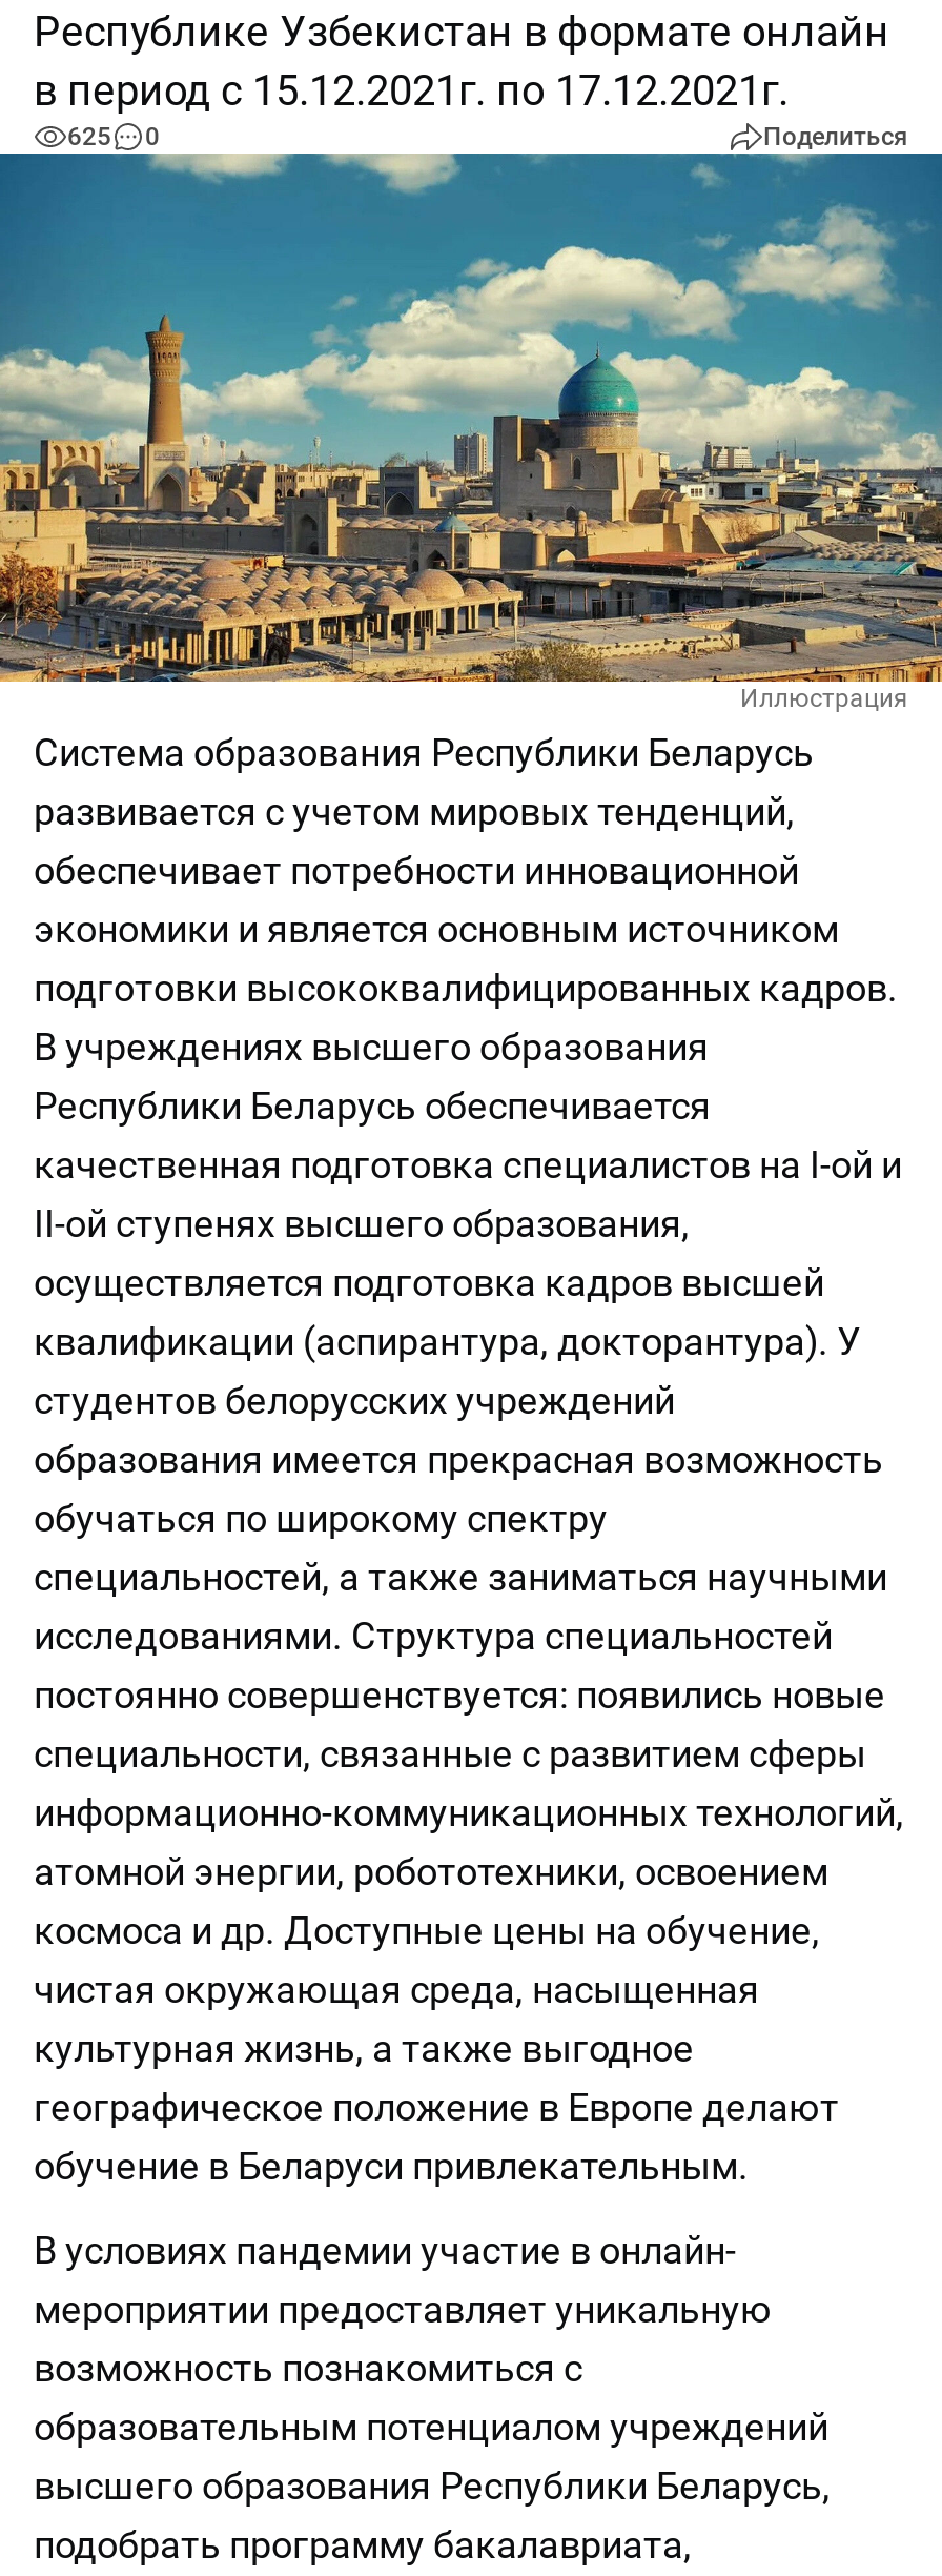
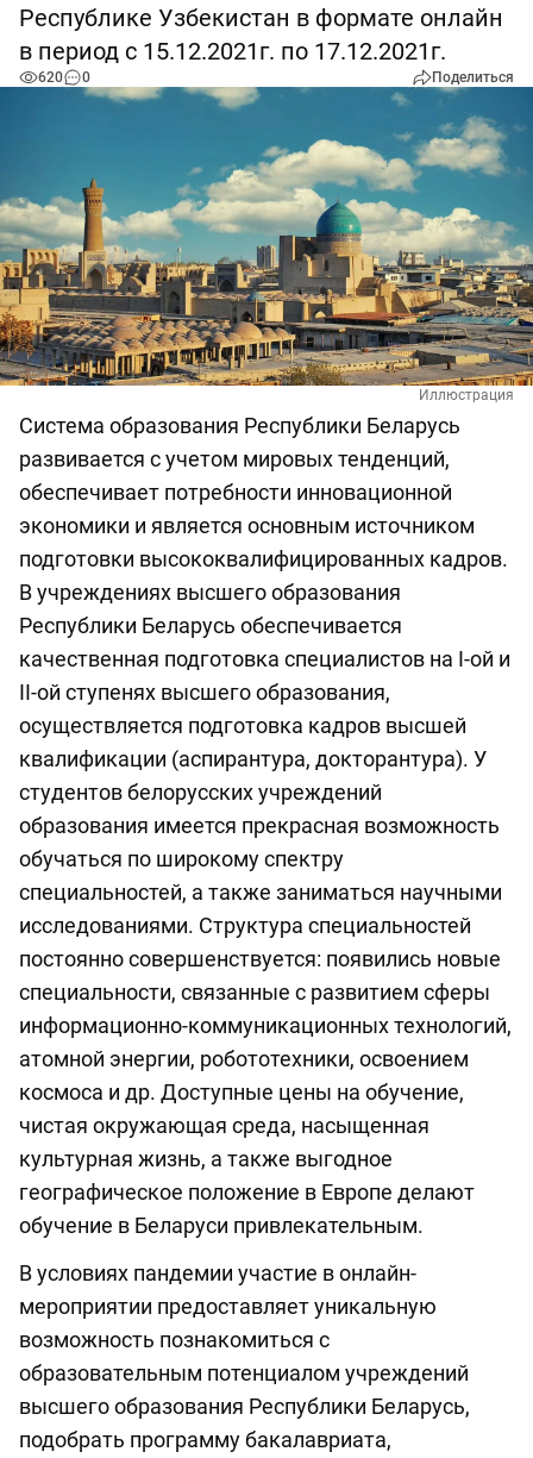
- 625 0
+ 620 0
